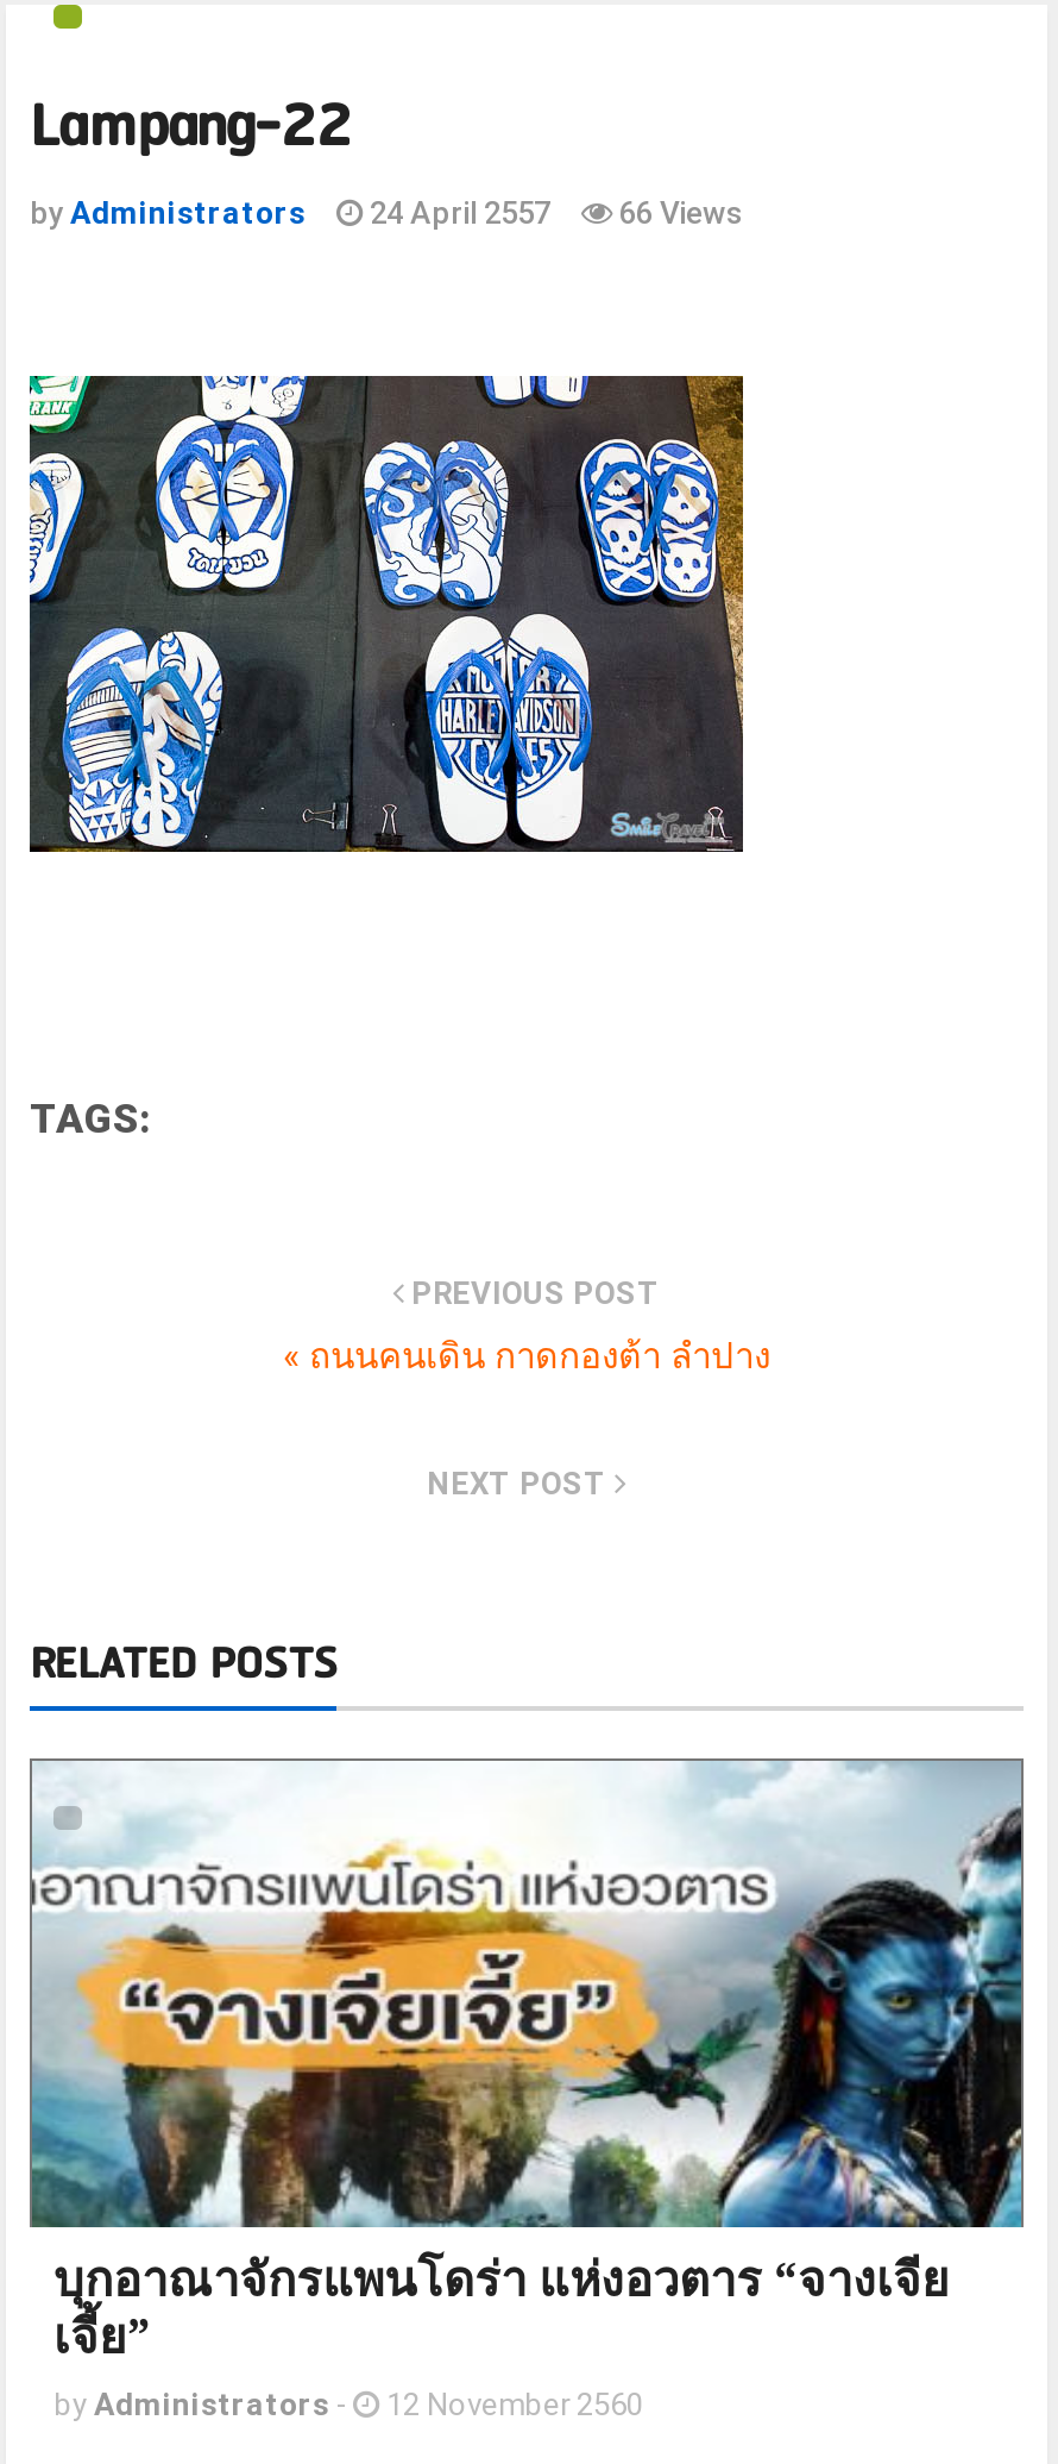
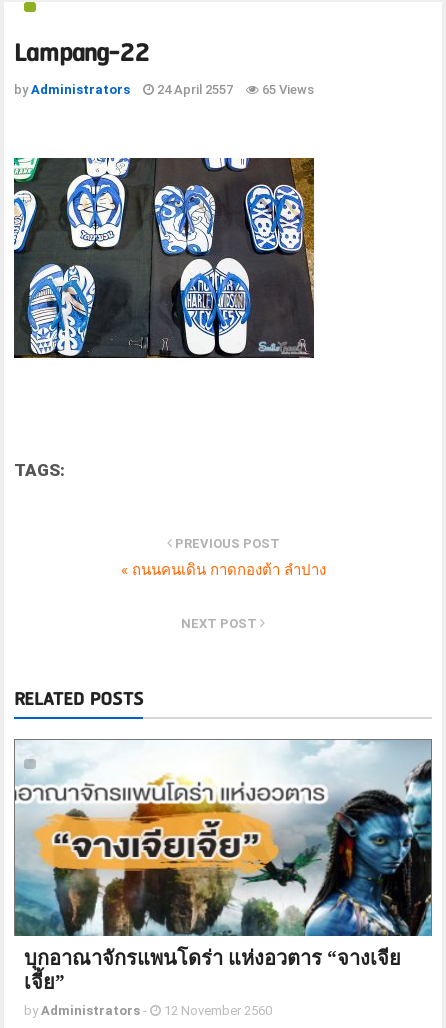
- by Administrators 24 April 2557 66 Views
+ by Administrators 24 April 2557 65 Views
